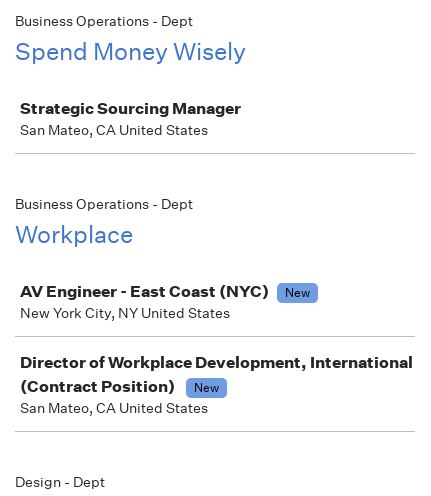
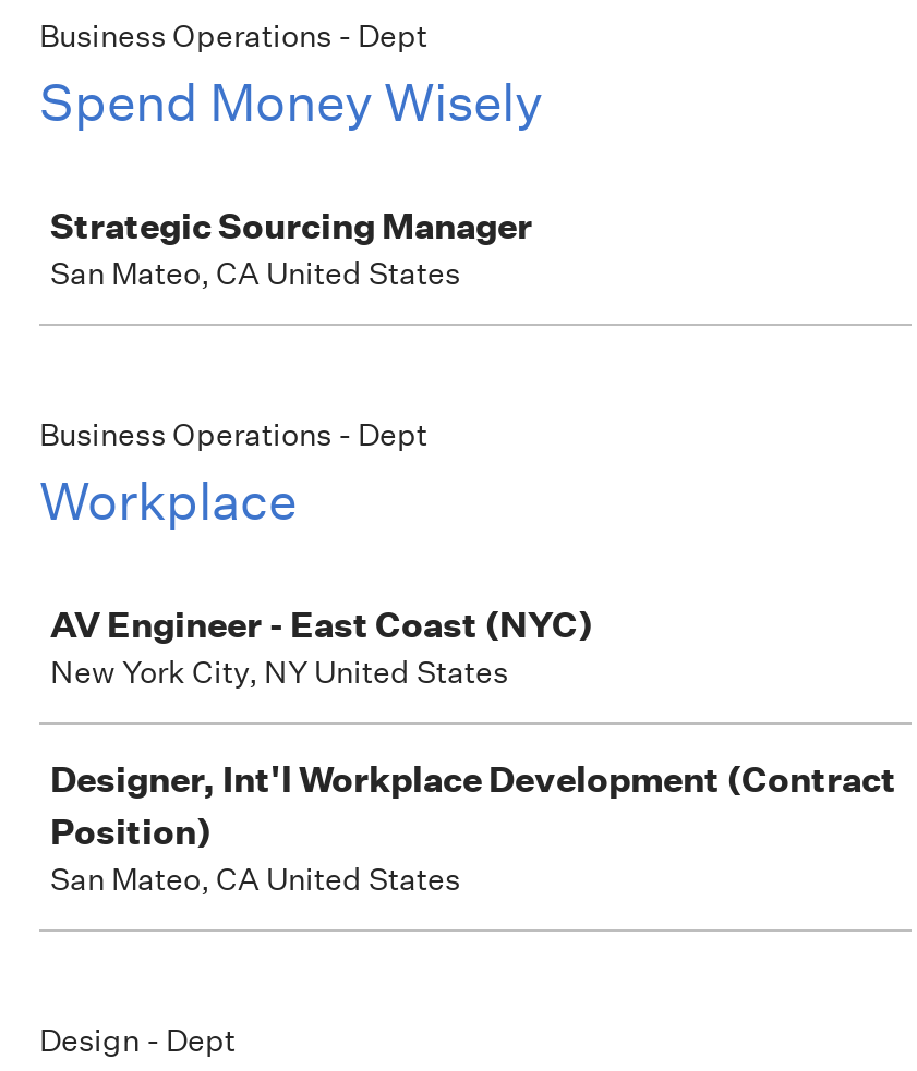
- New

- Director of Workplace Development, International
- (Contract Position)
- New
+ Designer, Int'l Workplace Development (Contract
+ Position)
